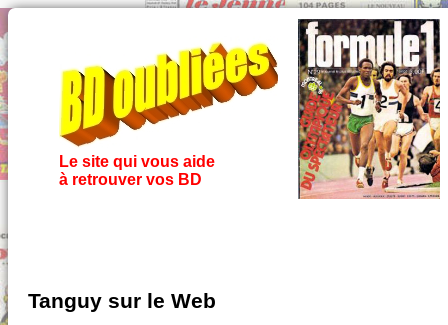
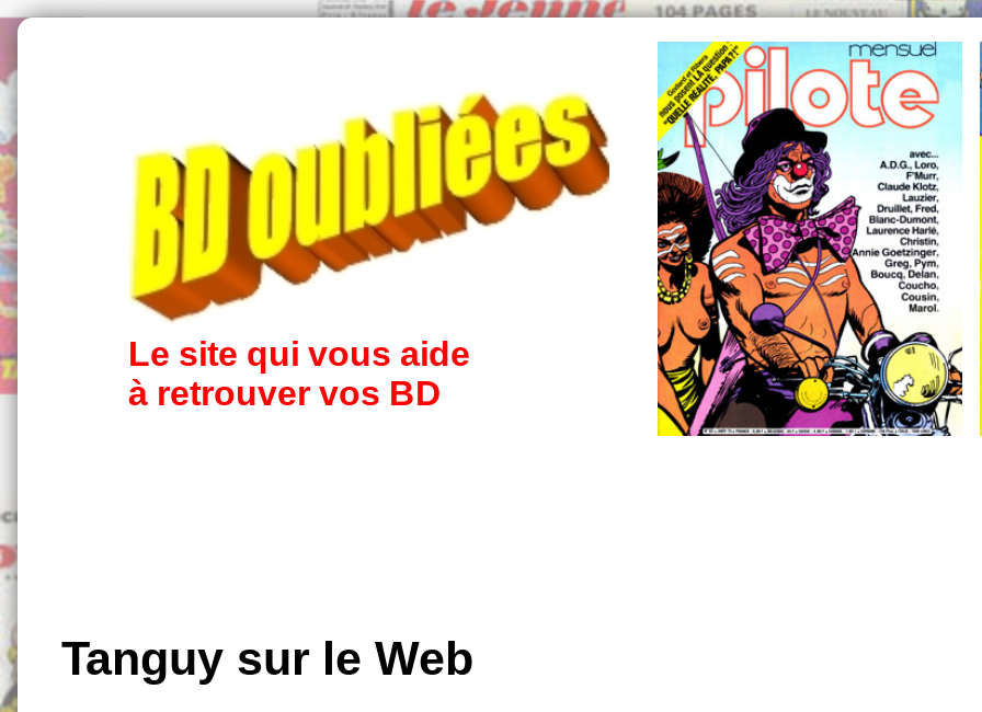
- [image]
+ [image]
